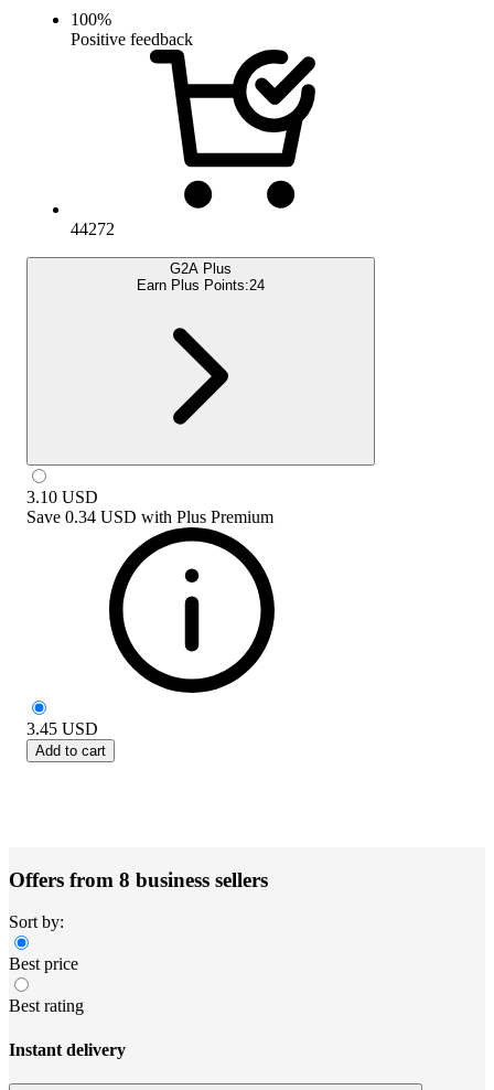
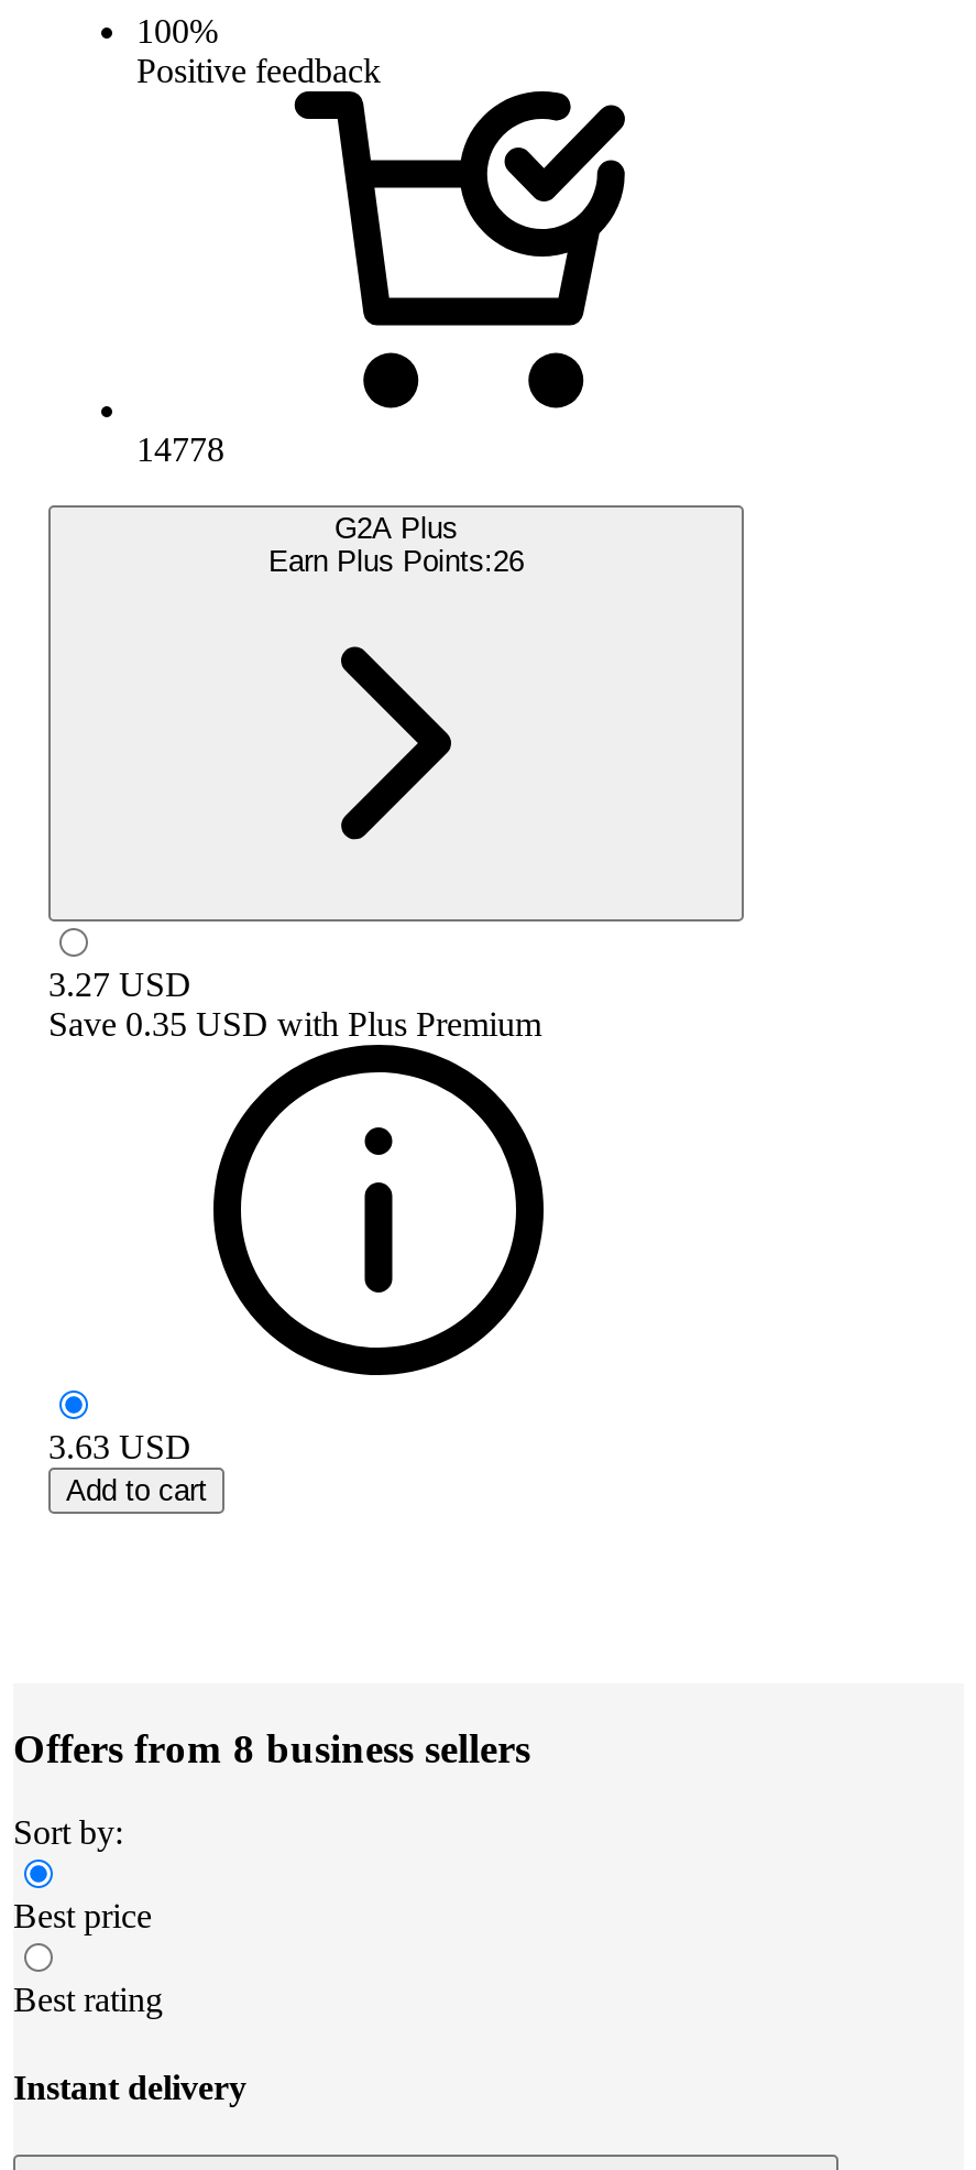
- 44272
+ 14778

- Earn Plus Points:24
+ Earn Plus Points:26

- 3.10 USD
+ 3.27 USD

- Save 0.34 USD with Plus Premium
+ Save 0.35 USD with Plus Premium

- 3.45 USD
+ 3.63 USD
